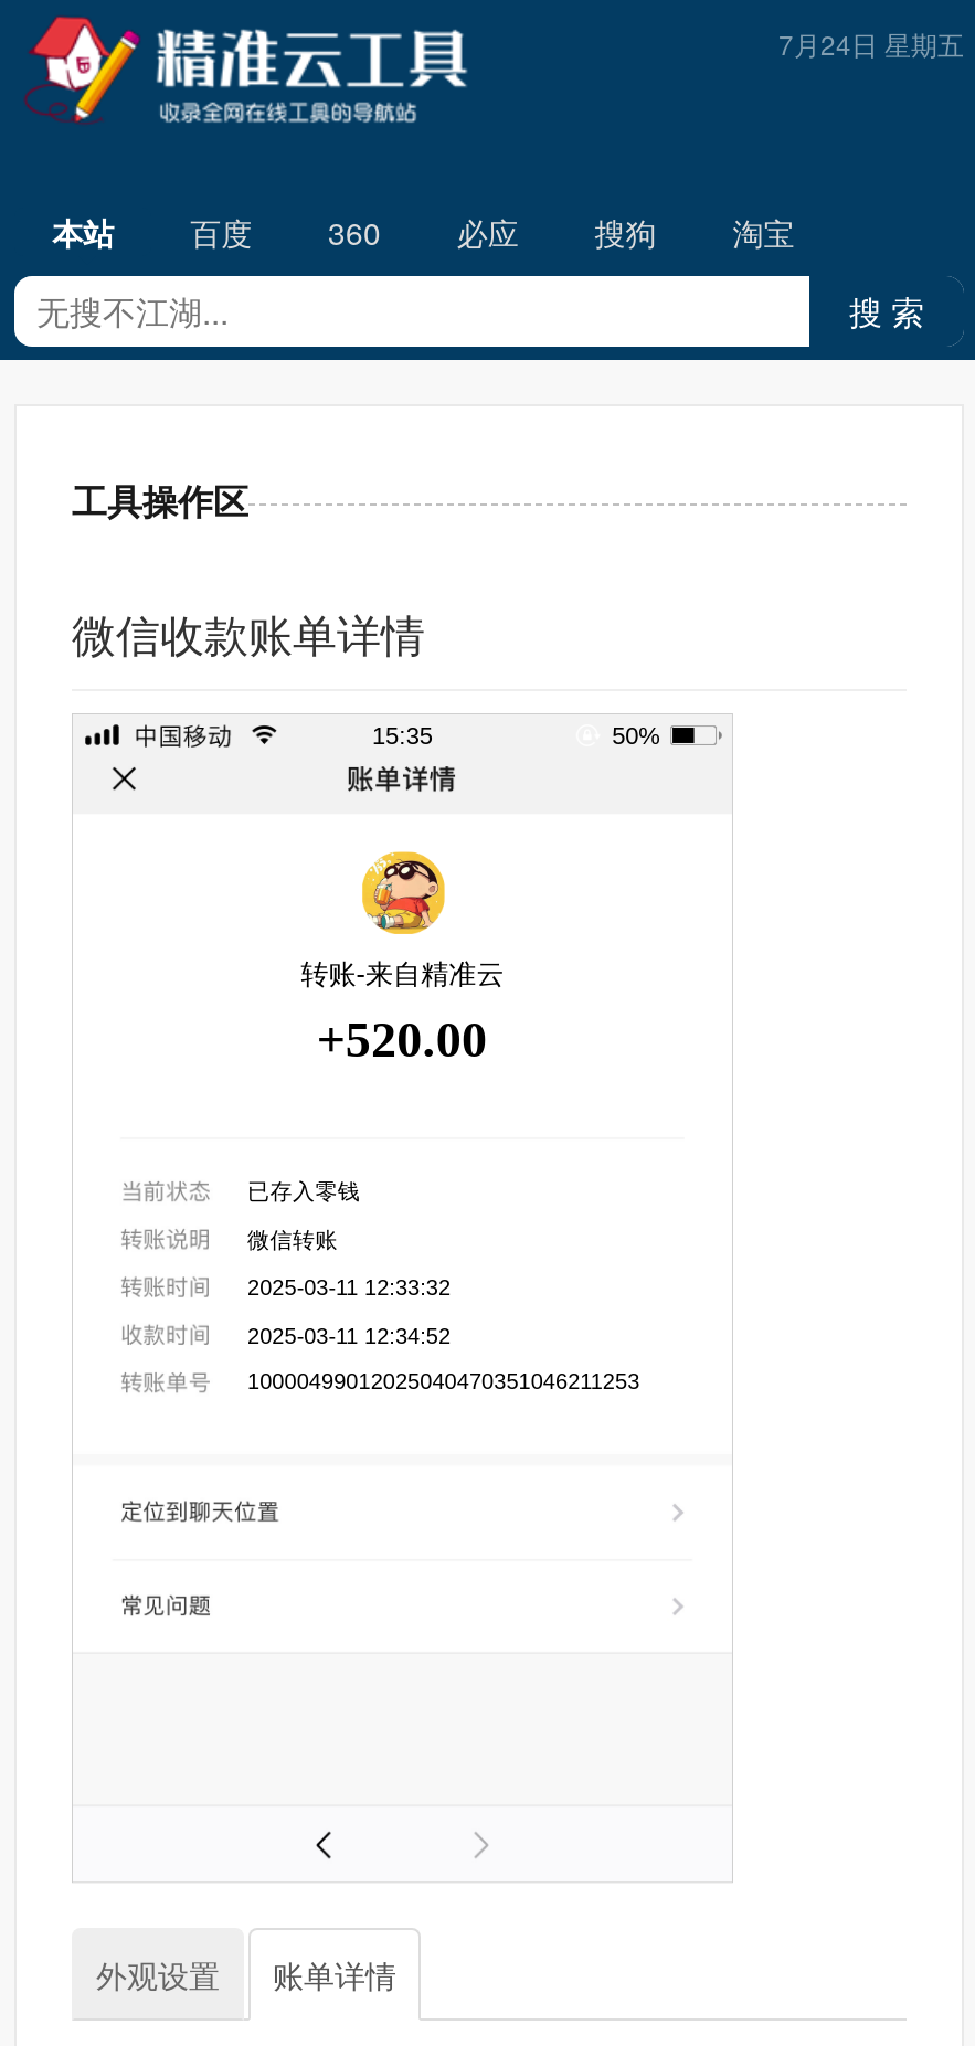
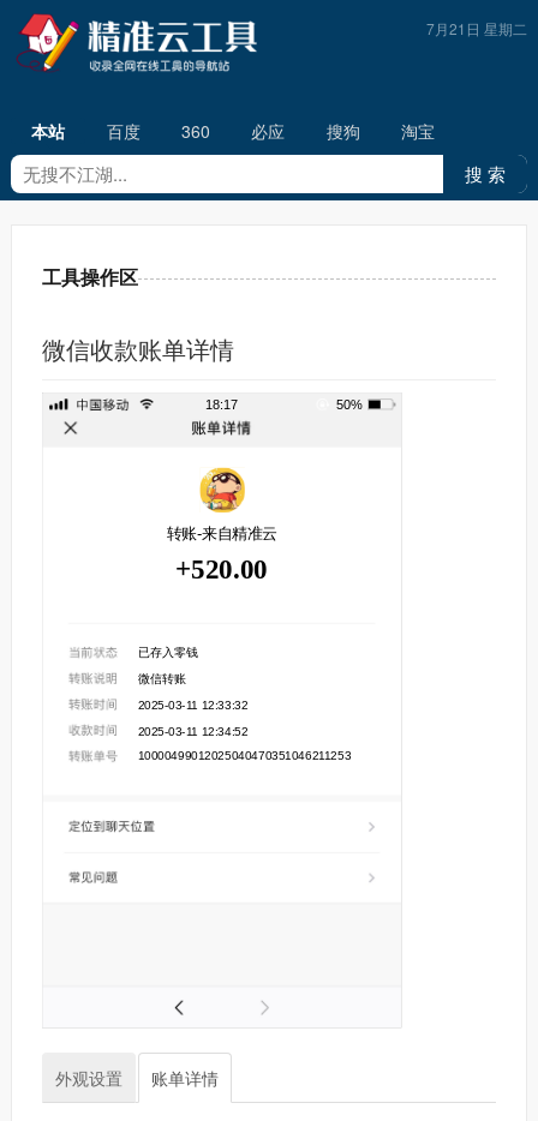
- 7月24日 星期五
+ 7月21日 星期二

- 15:35
+ 18:17
